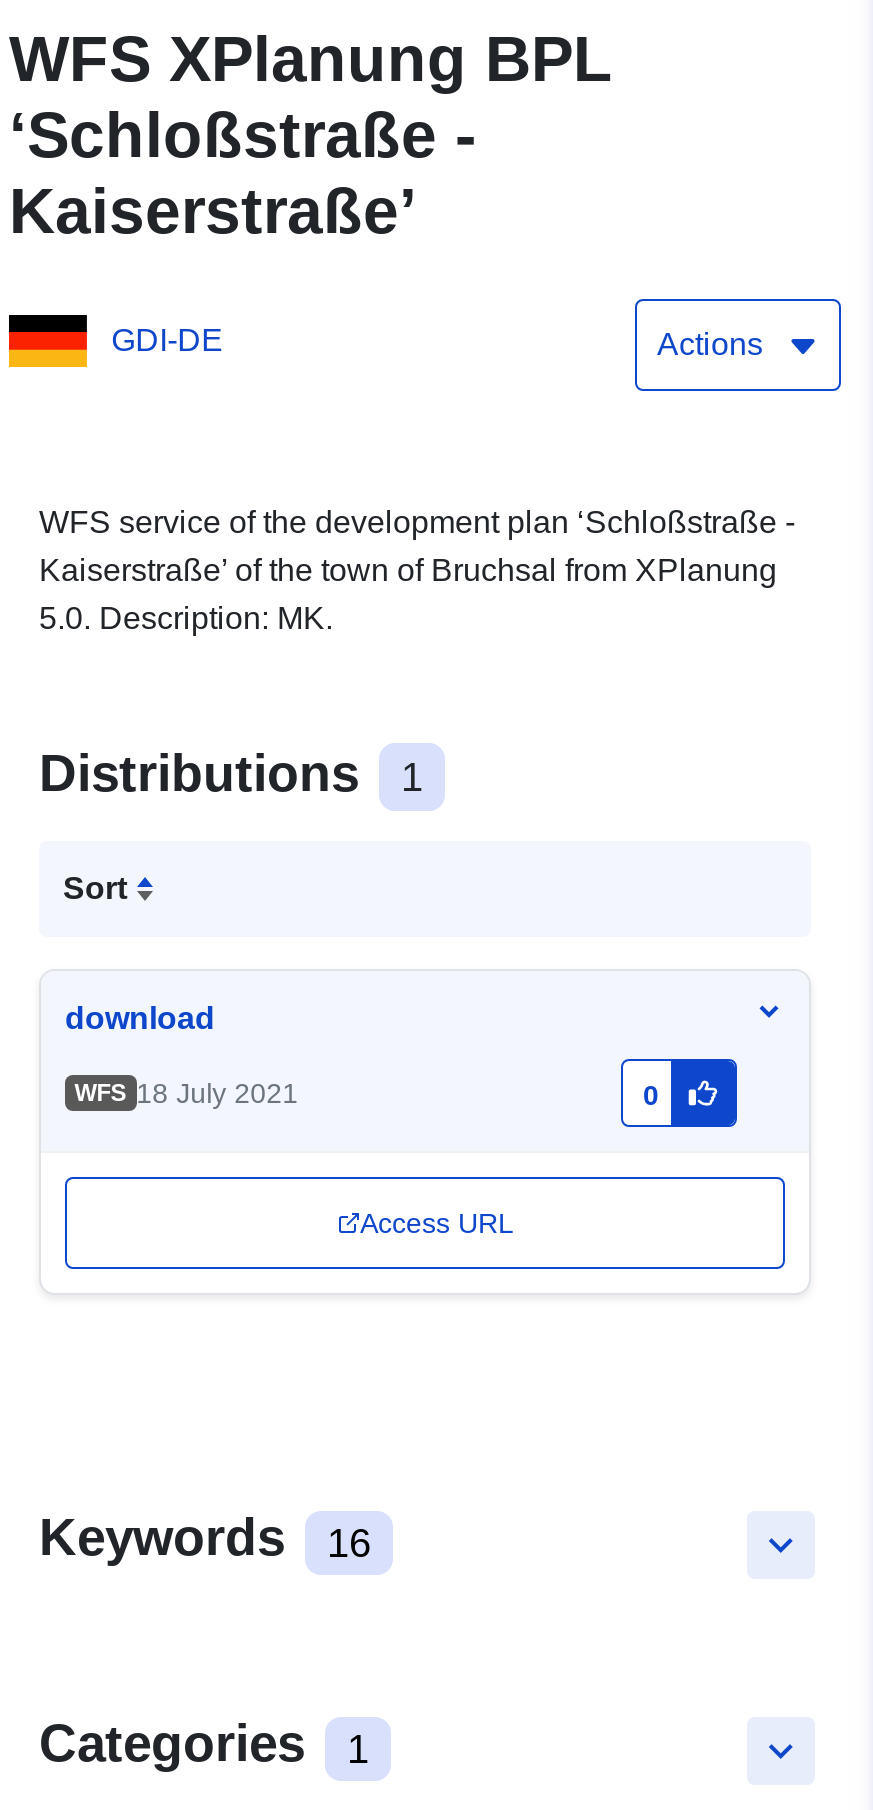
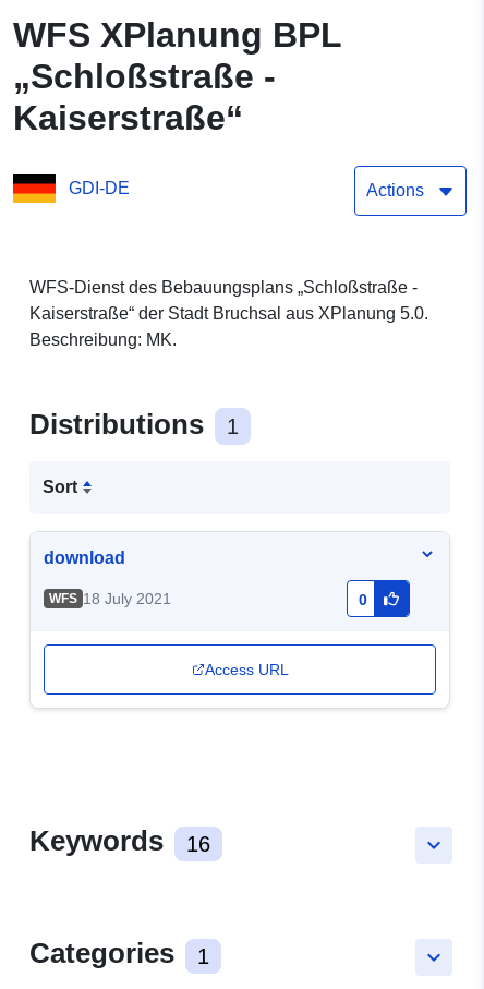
- ‘Schloßstraße -
- Kaiserstraße’
+ „Schloßstraße -
+ Kaiserstraße“

- WFS service of the development plan ‘Schloßstraße -
- Kaiserstraße’ of the town of Bruchsal from XPlanung
- 5.0. Description: MK.
+ WFS-Dienst des Bebauungsplans „Schloßstraße -
+ Kaiserstraße“ der Stadt Bruchsal aus XPlanung 5.0.
+ Beschreibung: MK.
